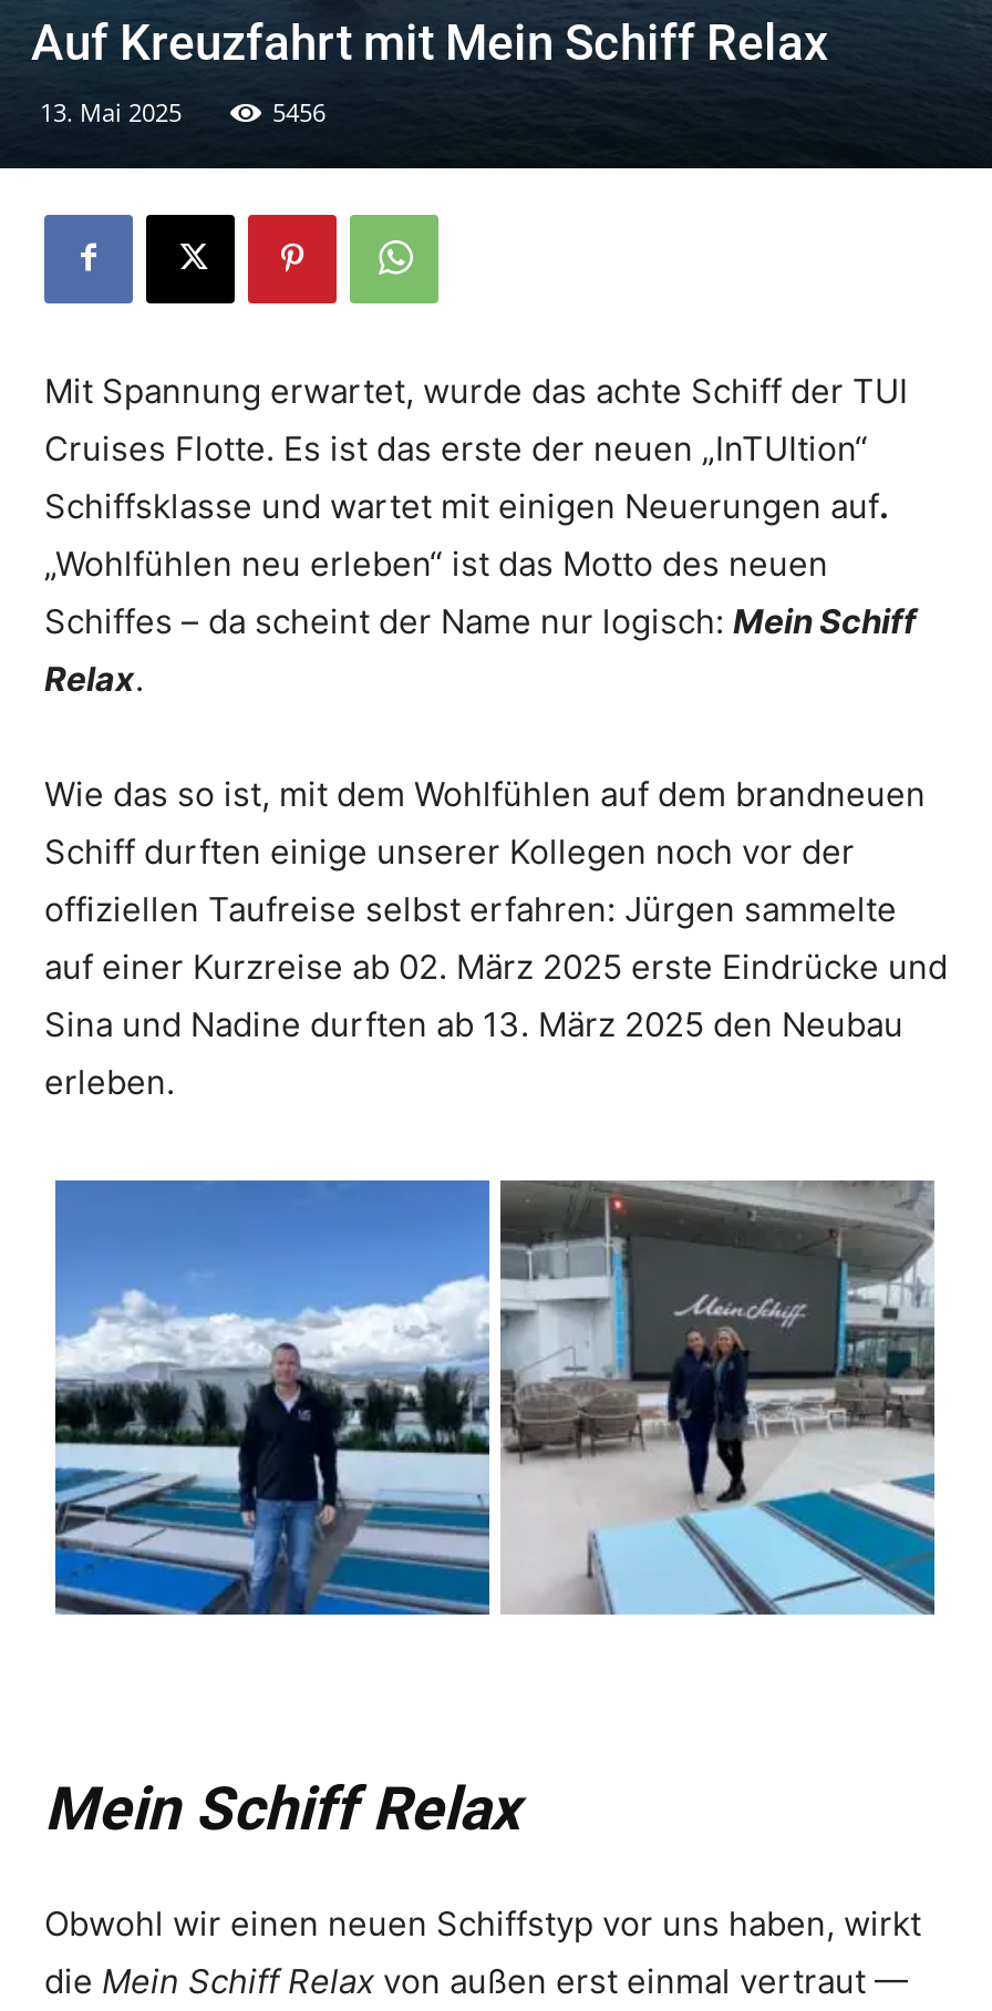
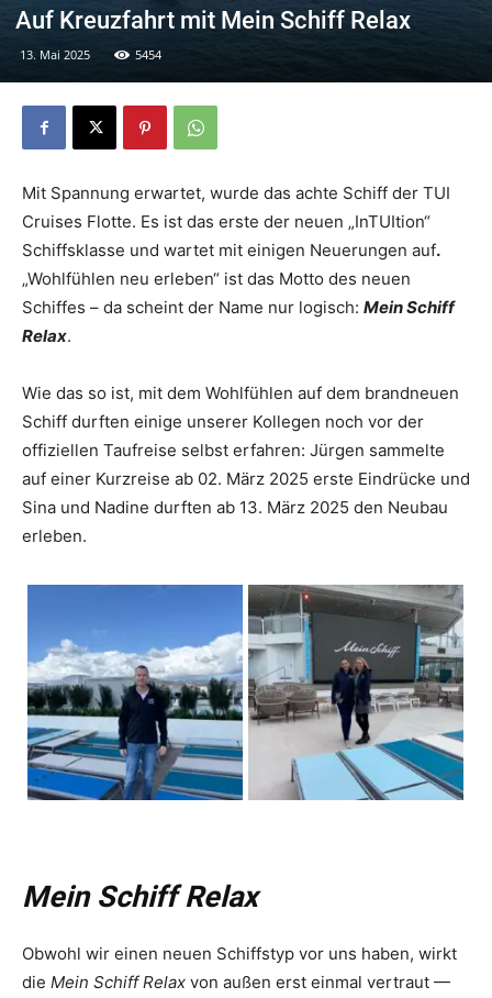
- 5456
+ 5454
